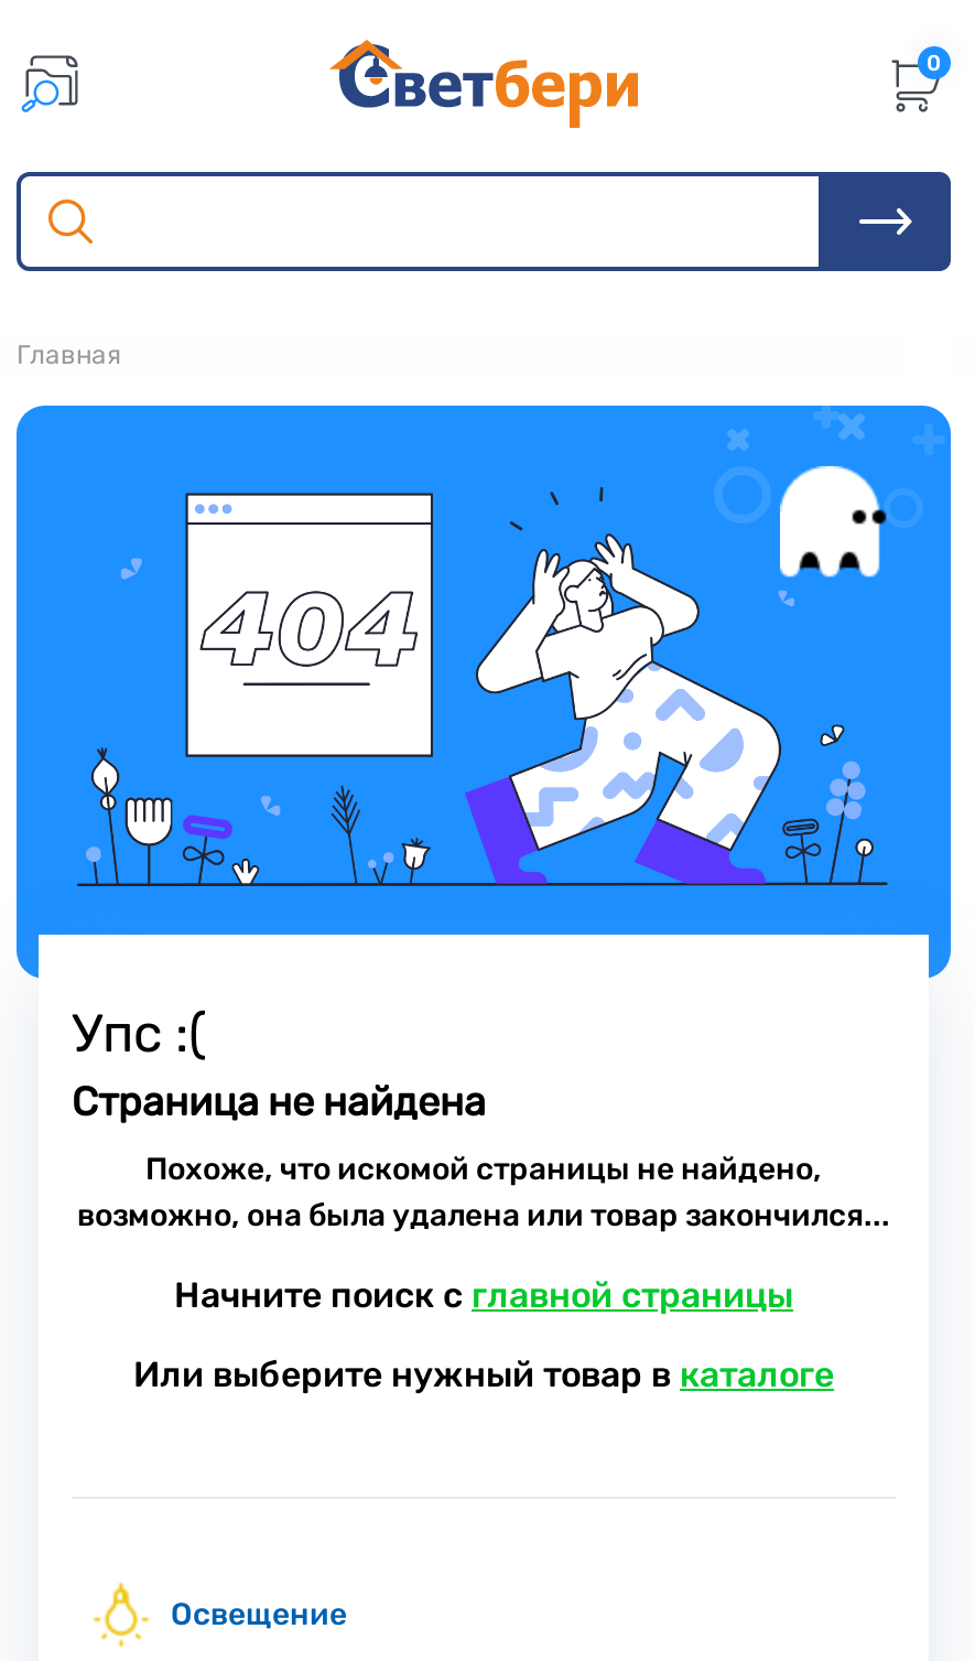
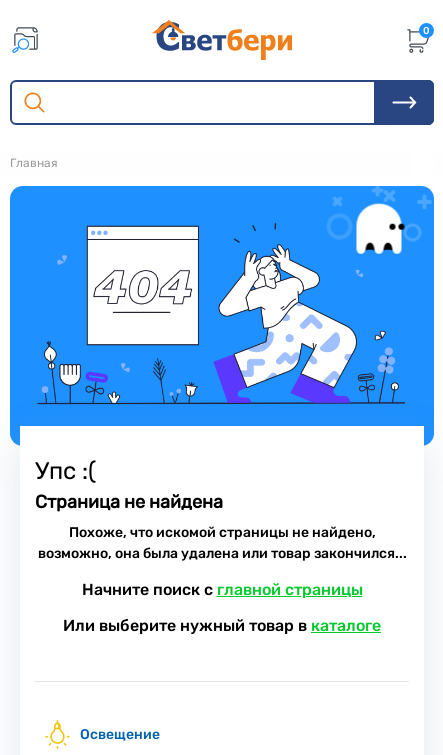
- [image]
+ [image]
